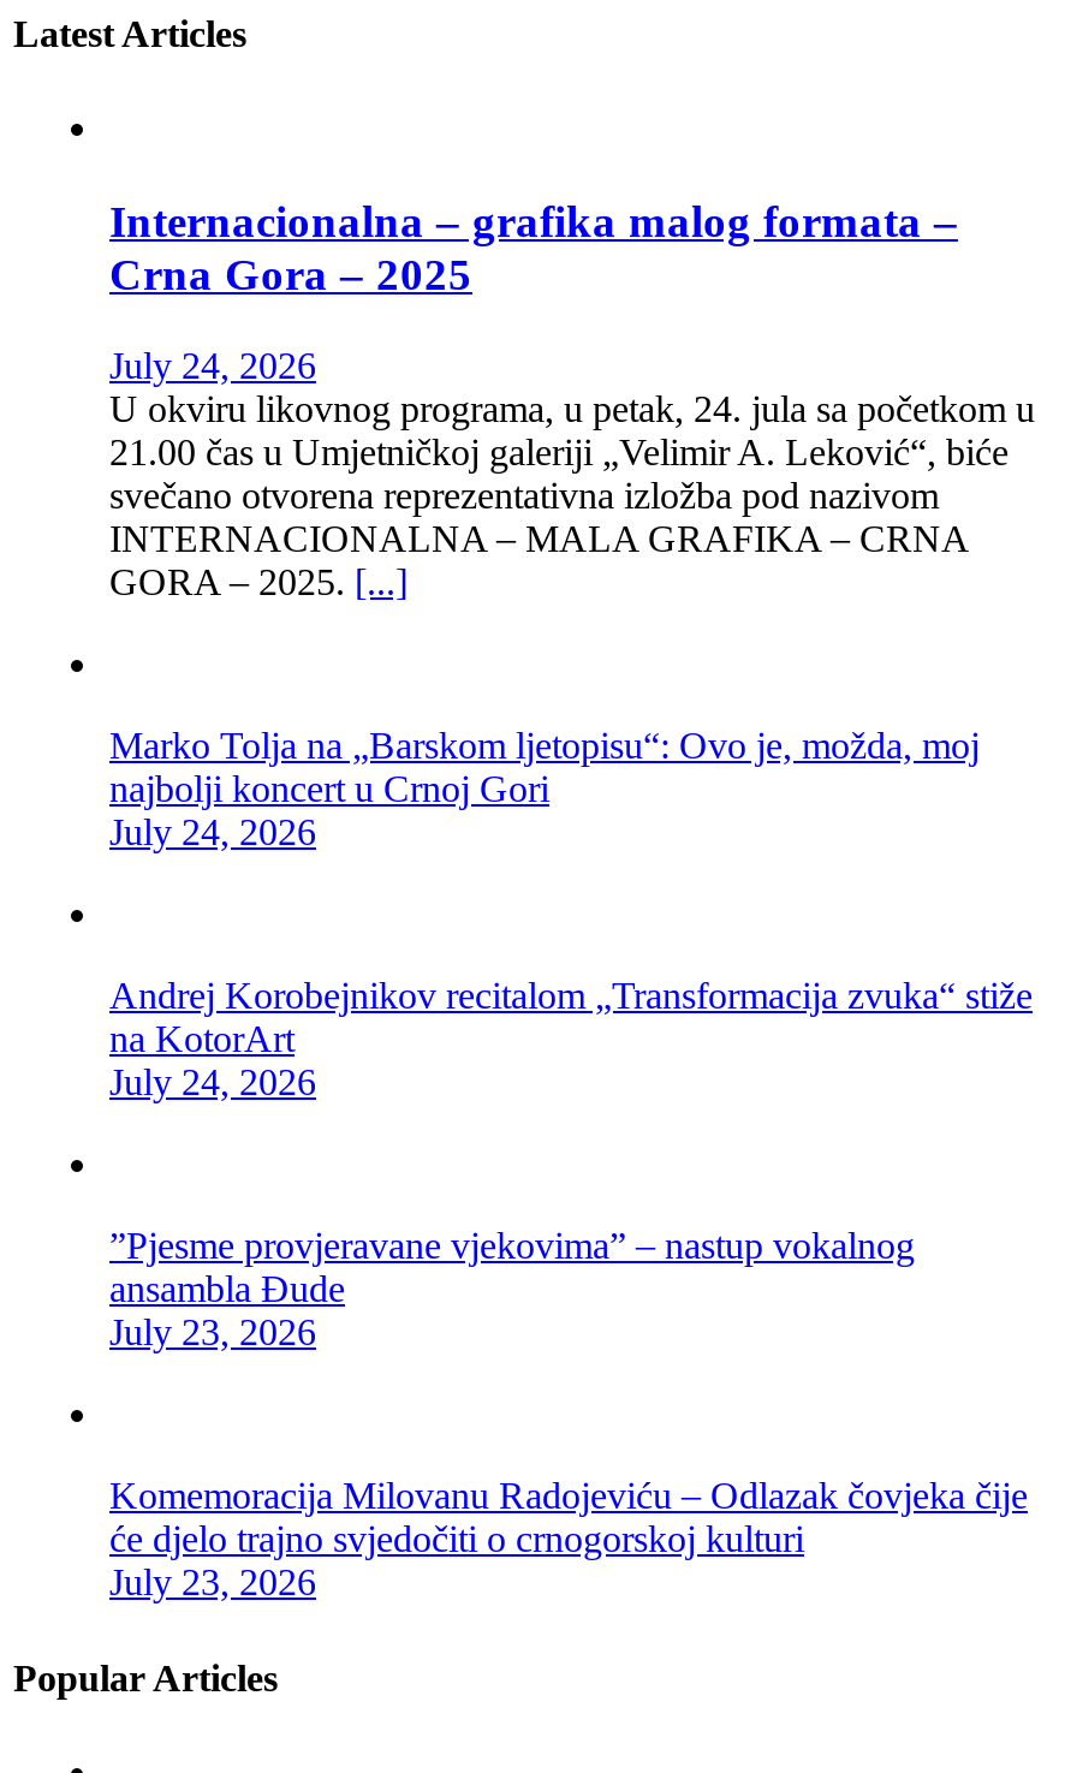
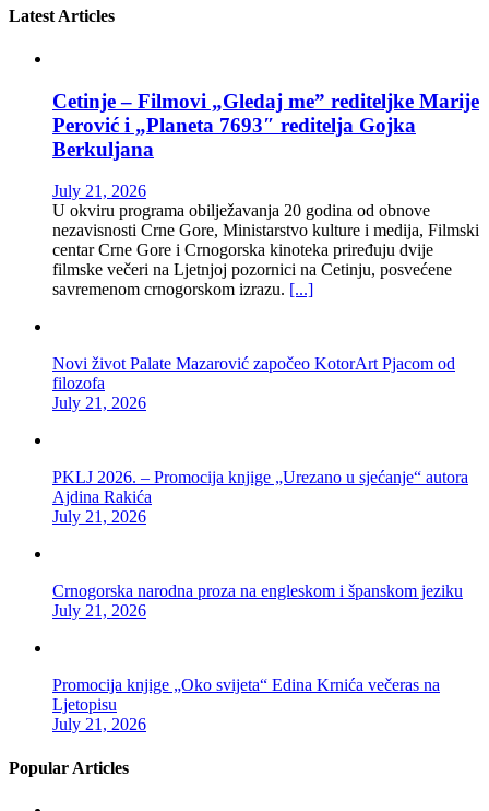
- Internacionalna – grafika malog formata –
- Crna Gora – 2025
+ Cetinje – Filmovi „Gledaj me” rediteljke Marije
+ Perović i „Planeta 7693″ reditelja Gojka
+ Berkuljana

- July 24, 2026
- U okviru likovnog programa, u petak, 24. jula sa početkom u
- 21.00 čas u Umjetničkoj galeriji „Velimir A. Leković“, biće
- svečano otvorena reprezentativna izložba pod nazivom
- INTERNACIONALNA – MALA GRAFIKA – CRNA
- GORA – 2025. [...]
+ July 21, 2026
+ U okviru programa obilježavanja 20 godina od obnove
+ nezavisnosti Crne Gore, Ministarstvo kulture i medija, Filmski
+ centar Crne Gore i Crnogorska kinoteka priređuju dvije
+ filmske večeri na Ljetnjoj pozornici na Cetinju, posvećene
+ savremenom crnogorskom izrazu. [...]

- Marko Tolja na „Barskom ljetopisu“: Ovo je, možda, moj
- najbolji koncert u Crnoj Gori
- July 24, 2026
+ Novi život Palate Mazarović započeo KotorArt Pjacom od
+ filozofa
+ July 21, 2026

- Andrej Korobejnikov recitalom „Transformacija zvuka“ stiže
- na KotorArt
- July 24, 2026
+ PKLJ 2026. – Promocija knjige „Urezano u sjećanje“ autora
+ Ajdina Rakića
+ July 21, 2026

- ”Pjesme provjeravane vjekovima” – nastup vokalnog
- ansambla Đude
- July 23, 2026
+ Crnogorska narodna proza na engleskom i španskom jeziku
+ July 21, 2026

- Komemoracija Milovanu Radojeviću – Odlazak čovjeka čije
- će djelo trajno svjedočiti o crnogorskoj kulturi
- July 23, 2026
+ Promocija knjige „Oko svijeta“ Edina Krnića večeras na
+ Ljetopisu
+ July 21, 2026
